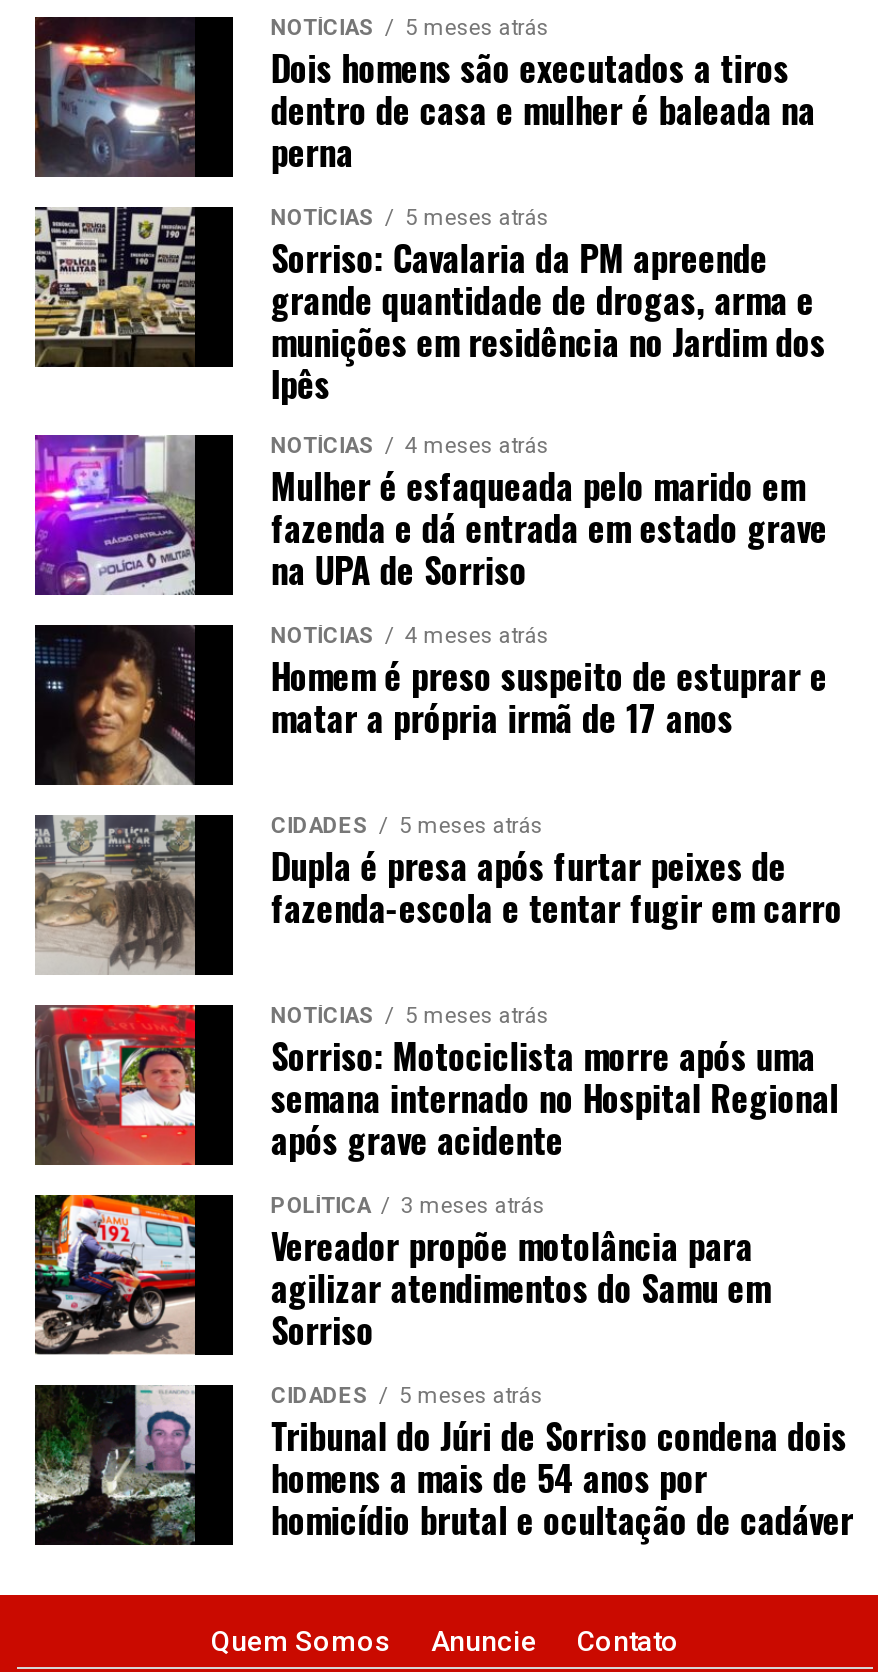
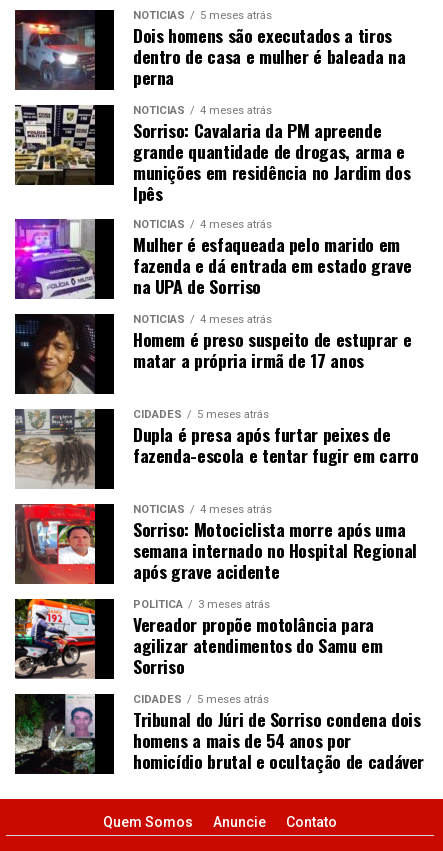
- NOTÍCIAS 5 meses atrás
+ NOTÍCIAS 4 meses atrás

- NOTÍCIAS 5 meses atrás
+ NOTÍCIAS 4 meses atrás
